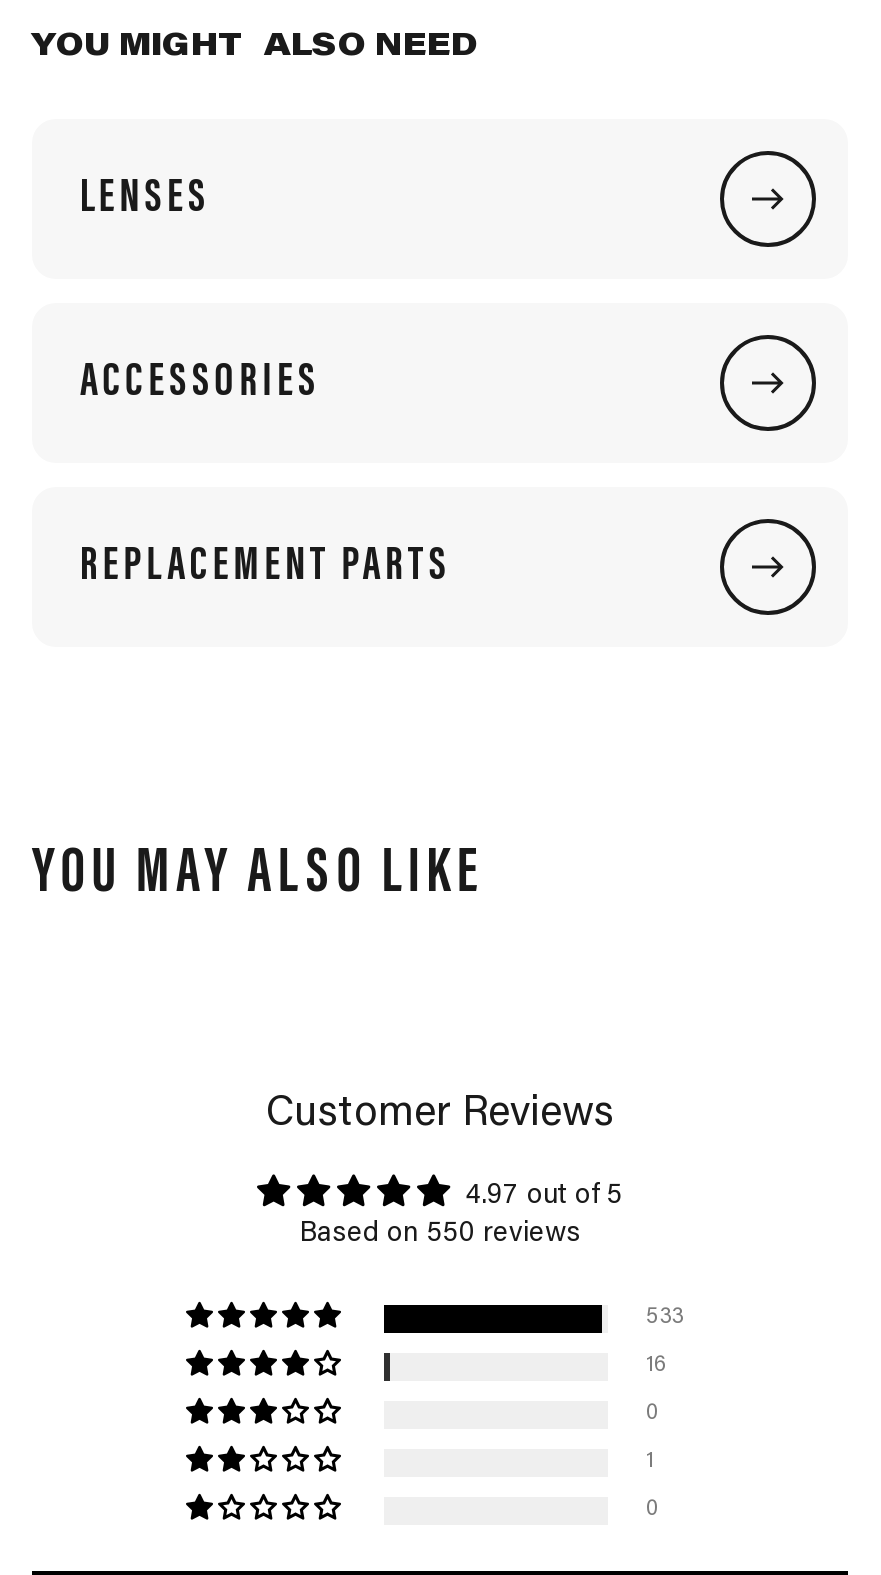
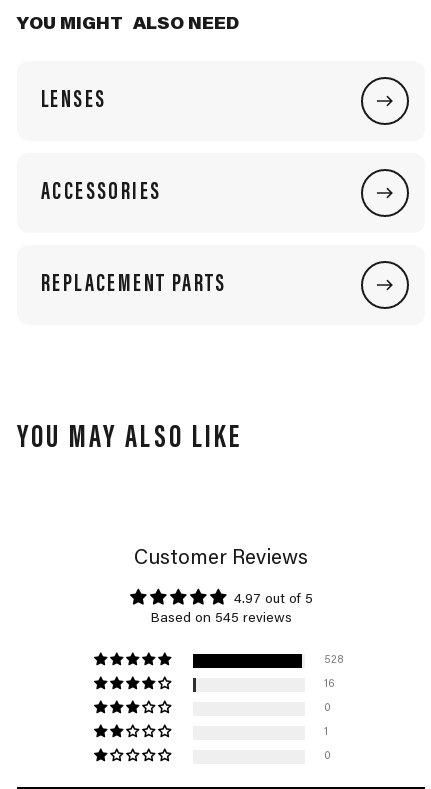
- Based on 550 reviews
+ Based on 545 reviews

- 533
+ 528
